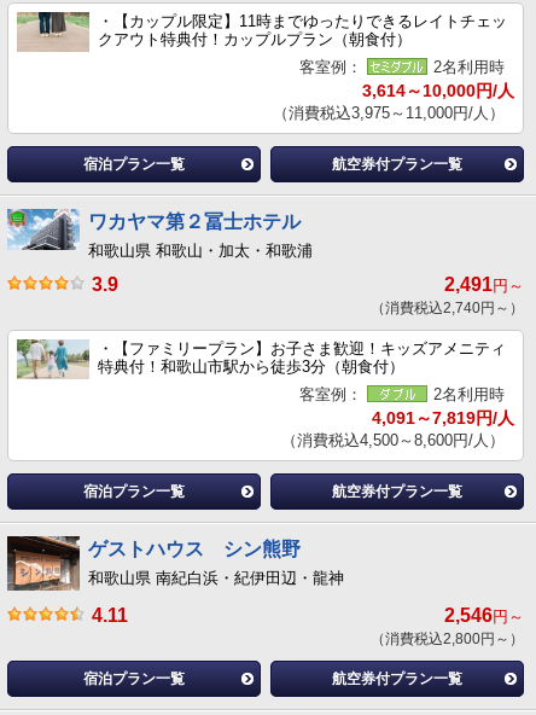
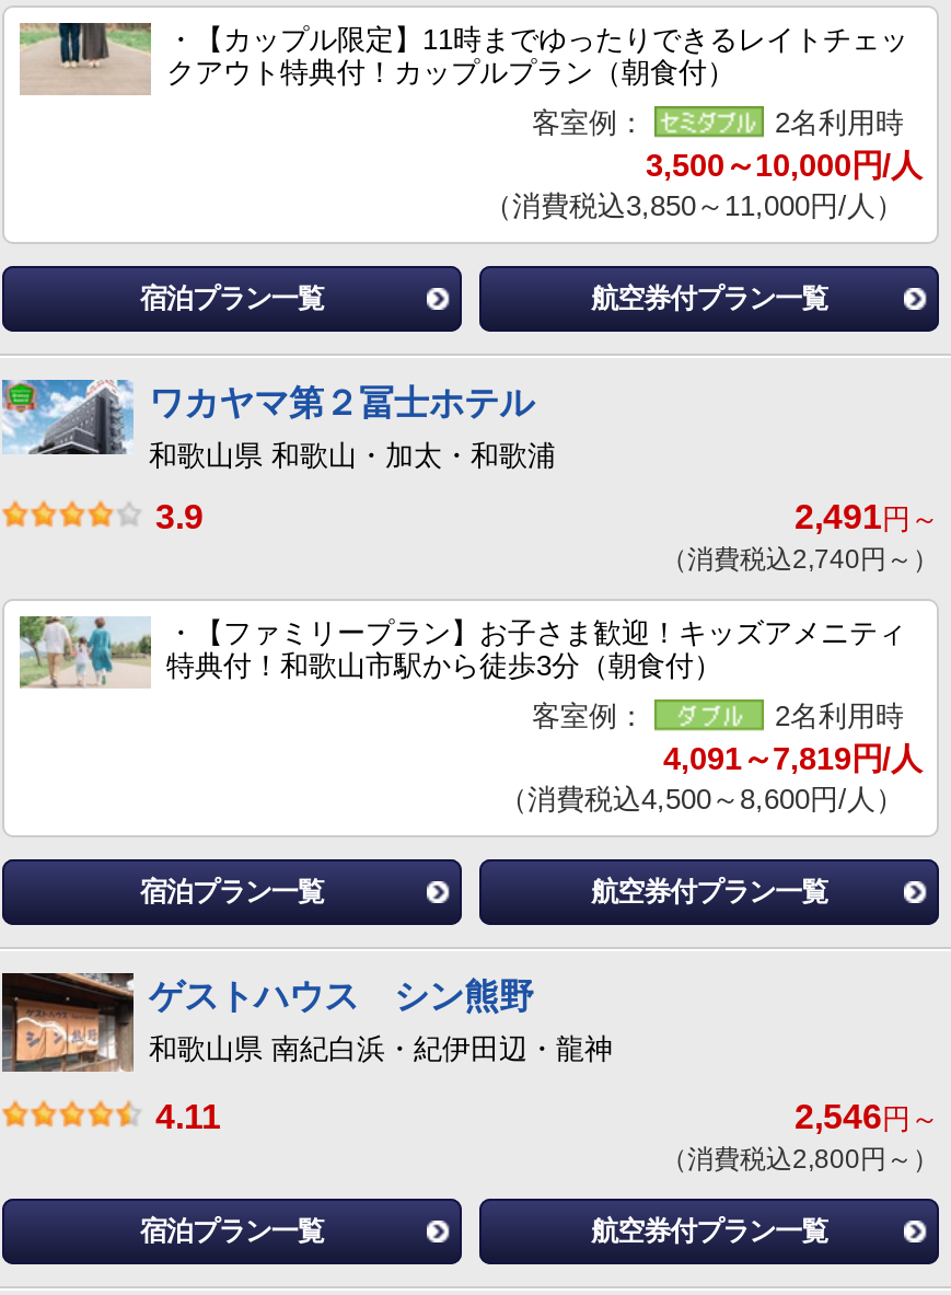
- 3,614～10,000円/人
+ 3,500～10,000円/人

- （消費税込3,975～11,000円/人）
+ （消費税込3,850～11,000円/人）
